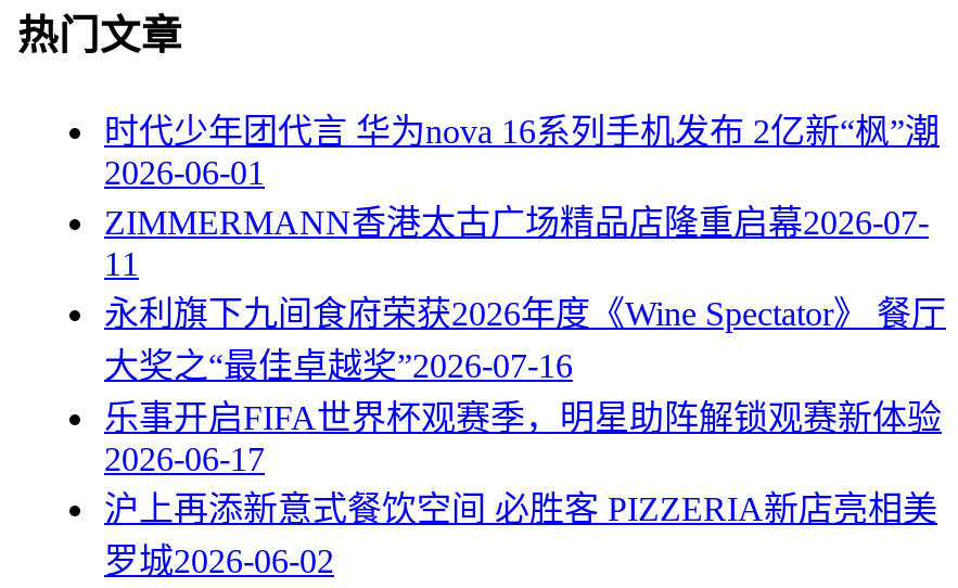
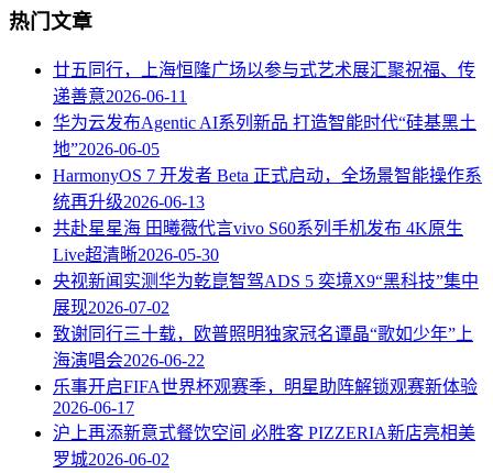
- 时代少年团代言 华为nova 16系列手机发布 2亿新“枫”潮
- 2026-06-01
- ZIMMERMANN香港太古广场精品店隆重启幕2026-07-
- 11
- 永利旗下九间食府荣获2026年度《Wine Spectator》 餐厅
- 大奖之“最佳卓越奖”2026-07-16
+ 廿五同行，上海恒隆广场以参与式艺术展汇聚祝福、传
+ 递善意2026-06-11
+ 华为云发布Agentic AI系列新品 打造智能时代“硅基黑土
+ 地”2026-06-05
+ HarmonyOS 7 开发者 Beta 正式启动，全场景智能操作系
+ 统再升级2026-06-13
+ 共赴星星海 田曦薇代言vivo S60系列手机发布 4K原生
+ Live超清晰2026-05-30
+ 央视新闻实测华为乾崑智驾ADS 5 奕境X9“黑科技”集中
+ 展现2026-07-02
+ 致谢同行三十载，欧普照明独家冠名谭晶“歌如少年”上
+ 海演唱会2026-06-22
